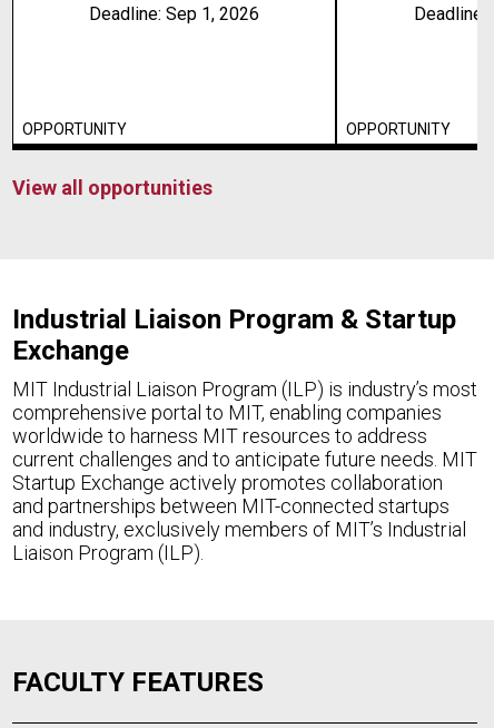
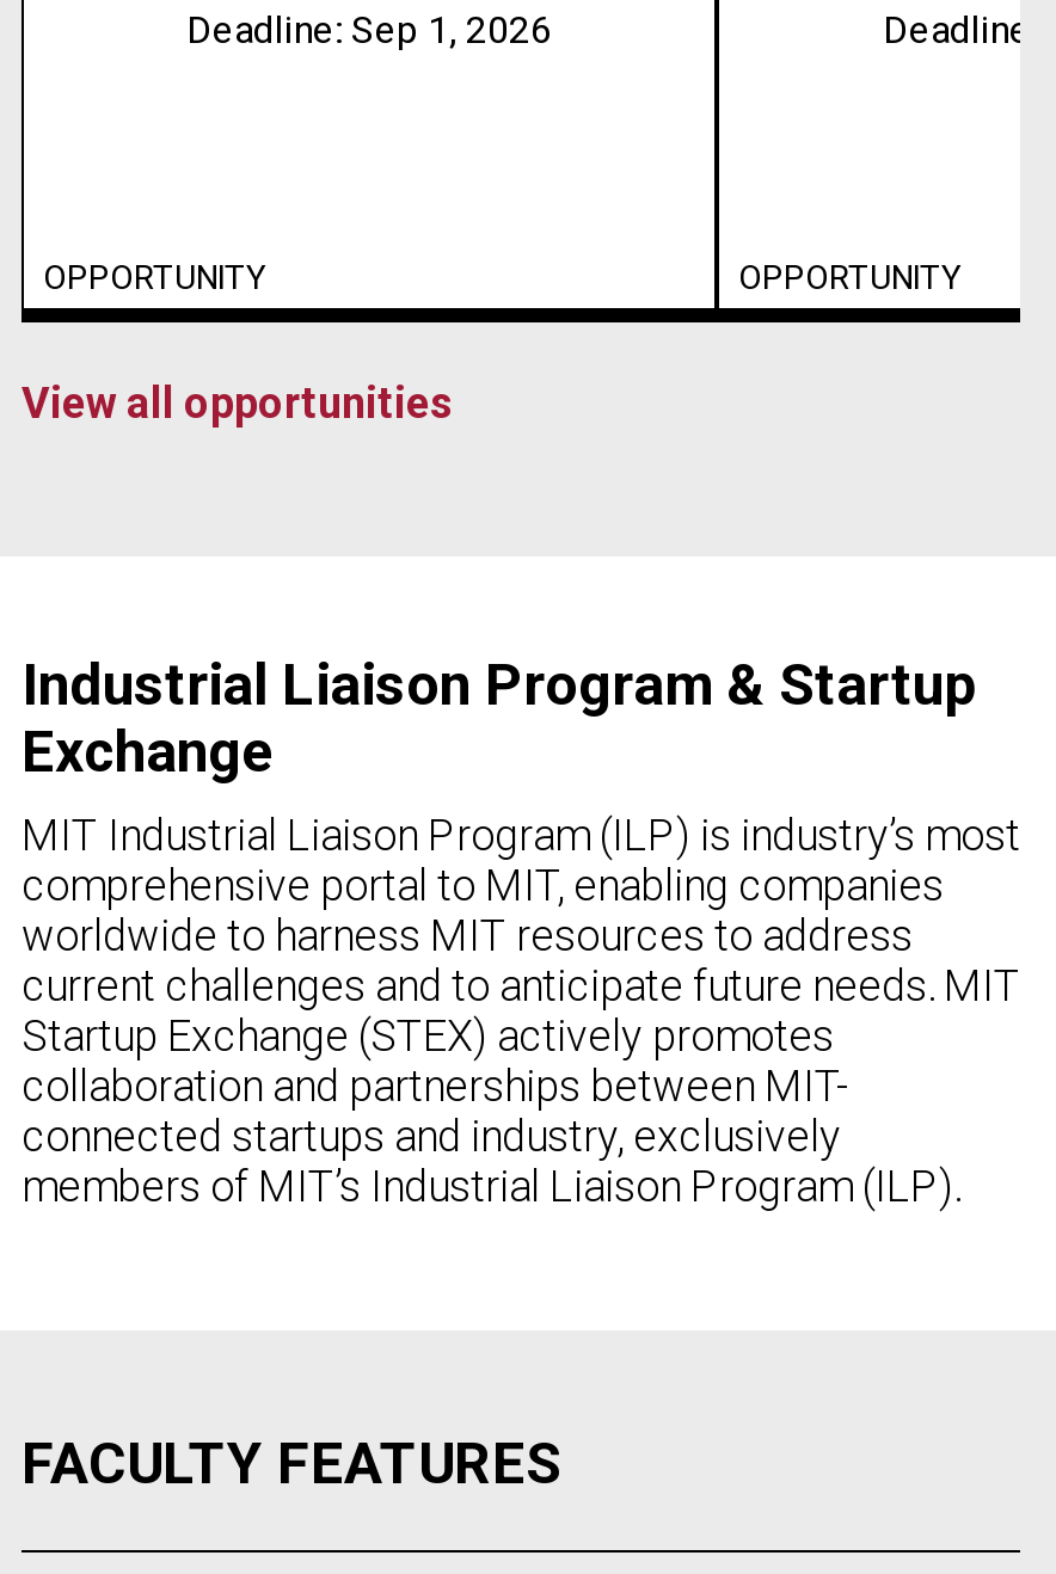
- Startup Exchange actively promotes collaboration
- and partnerships between MIT-connected startups
- and industry, exclusively members of MIT’s Industrial
- Liaison Program (ILP).
+ Startup Exchange (STEX) actively promotes
+ collaboration and partnerships between MIT-
+ connected startups and industry, exclusively
+ members of MIT’s Industrial Liaison Program (ILP).
